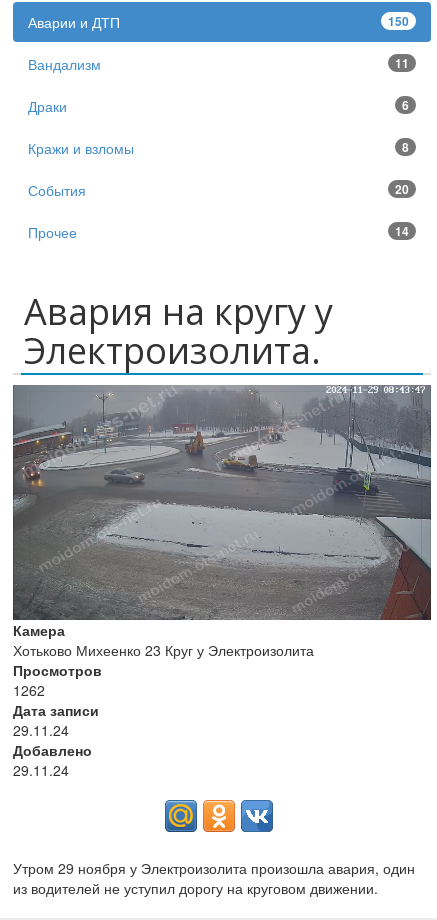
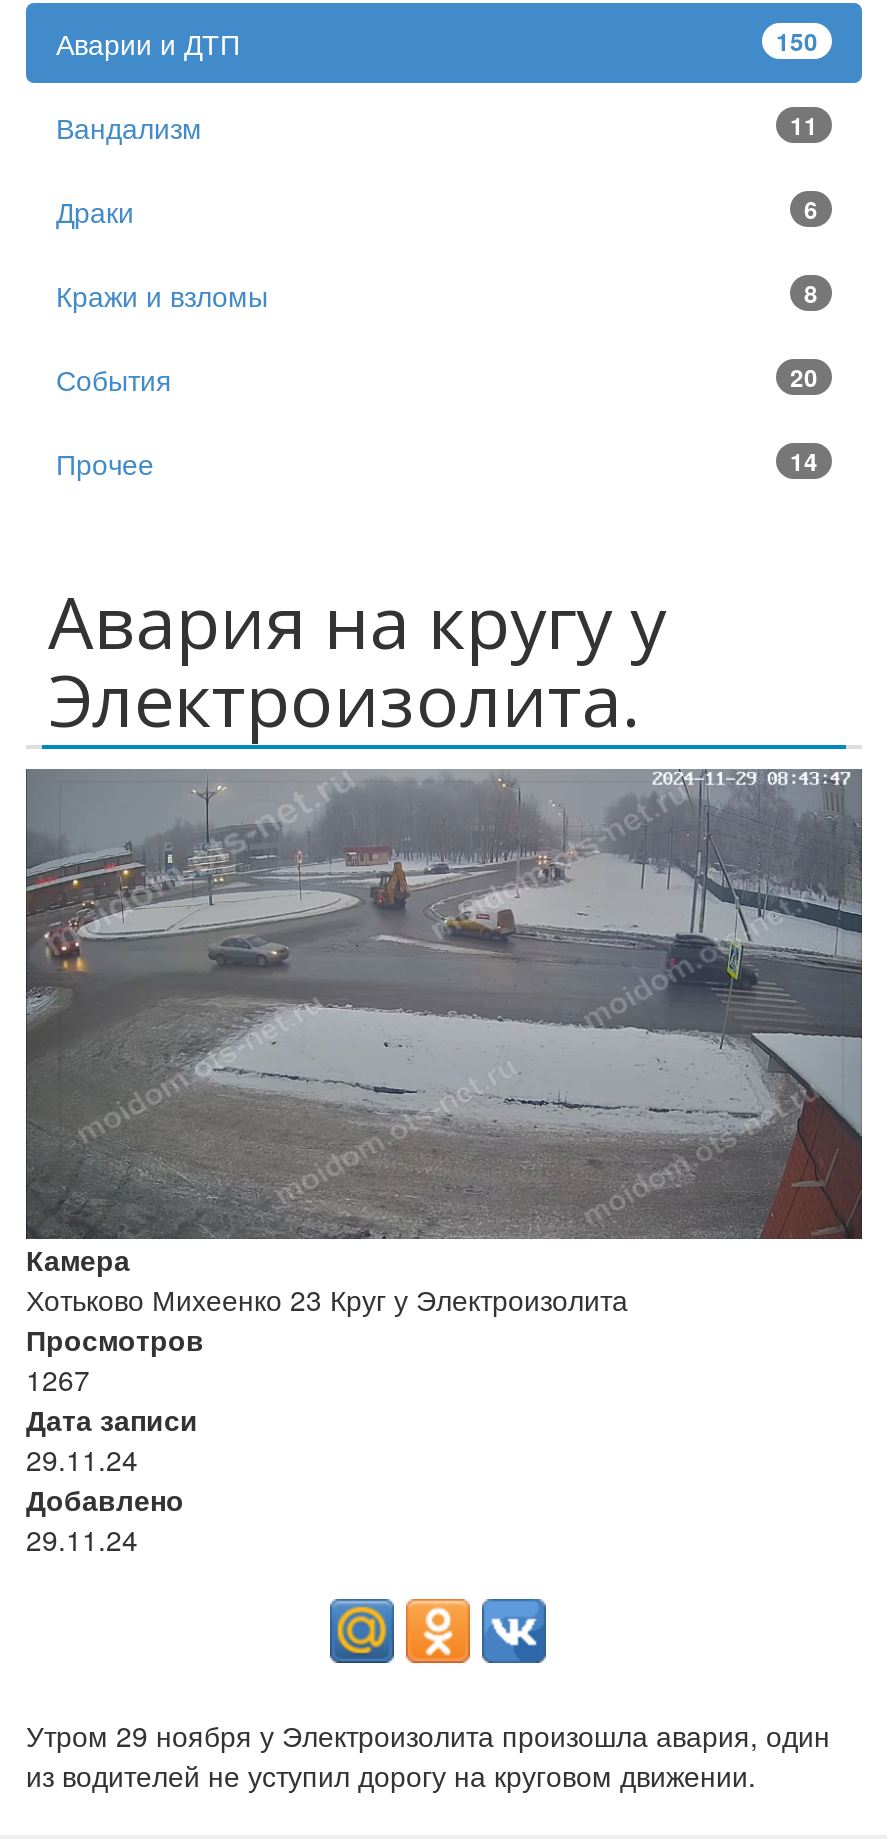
- 1262
+ 1267
